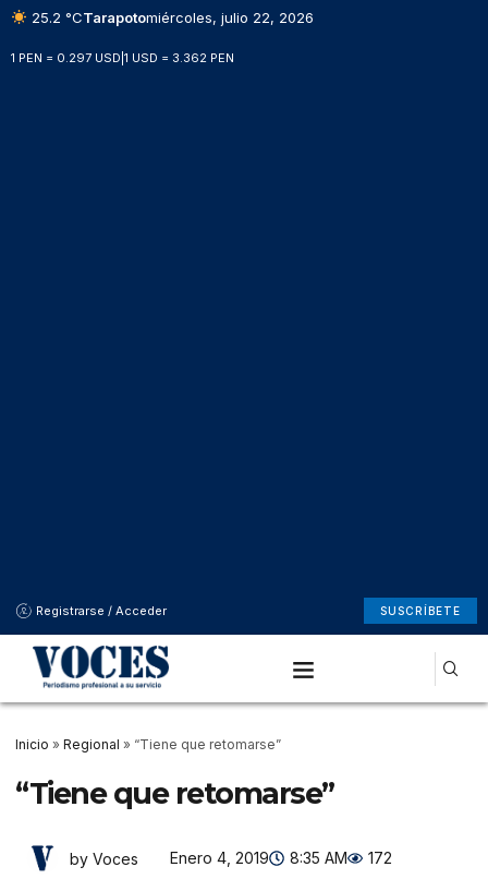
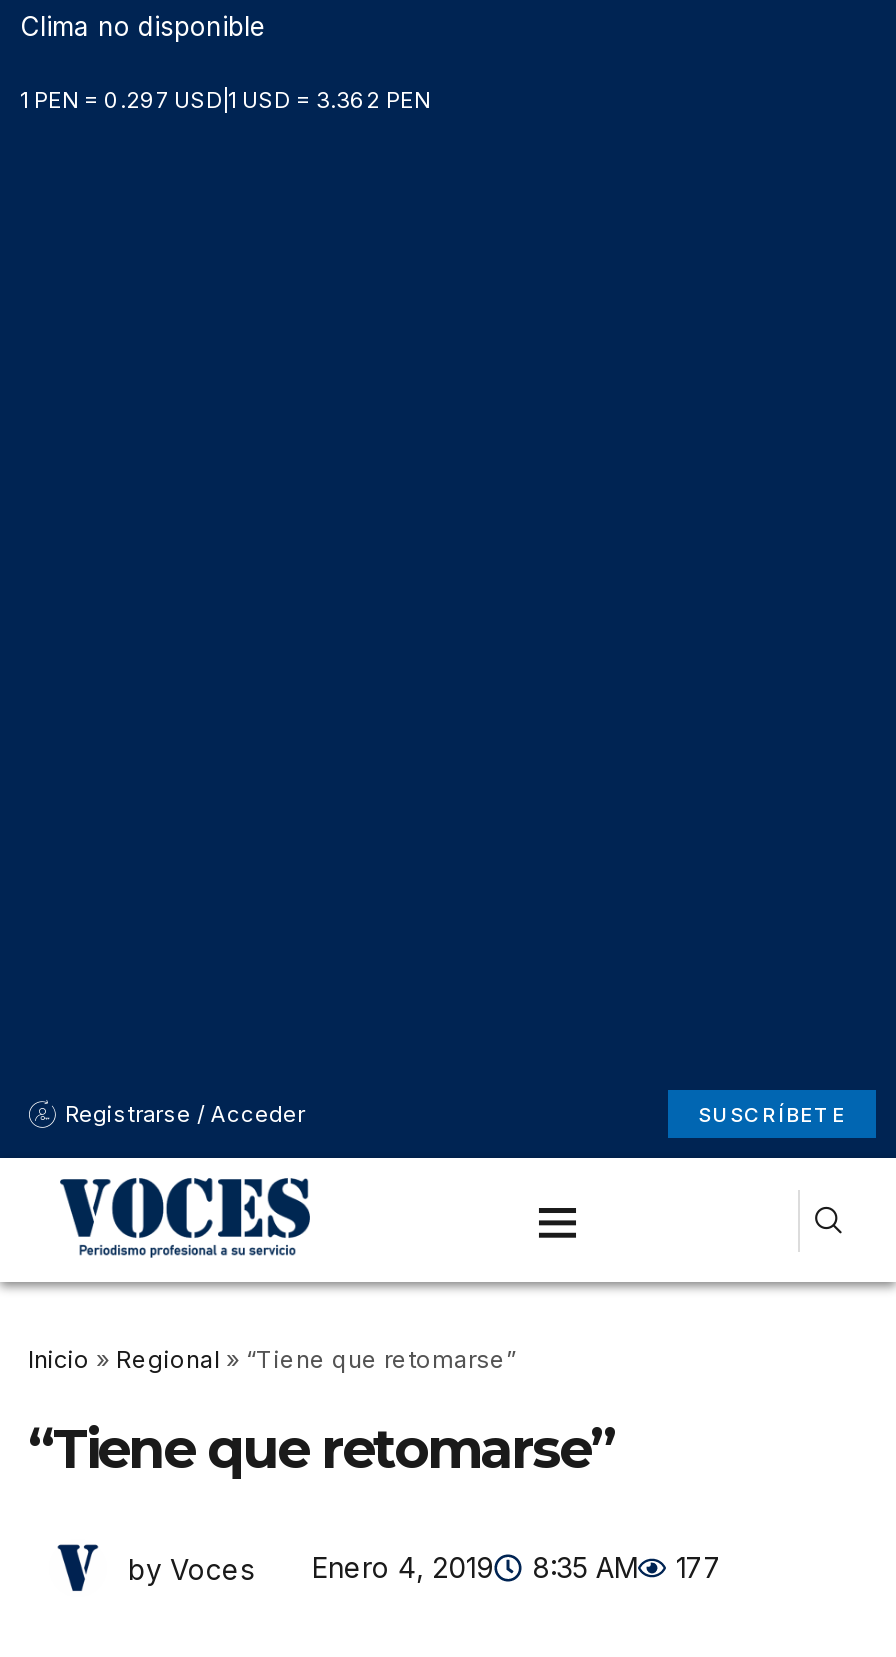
- 25.2 °CTarapotomiércoles, julio 22, 2026
+ Clima no disponible

- by Voces Enero 4, 2019 8:35 AM 172
+ by Voces Enero 4, 2019 8:35 AM 177
